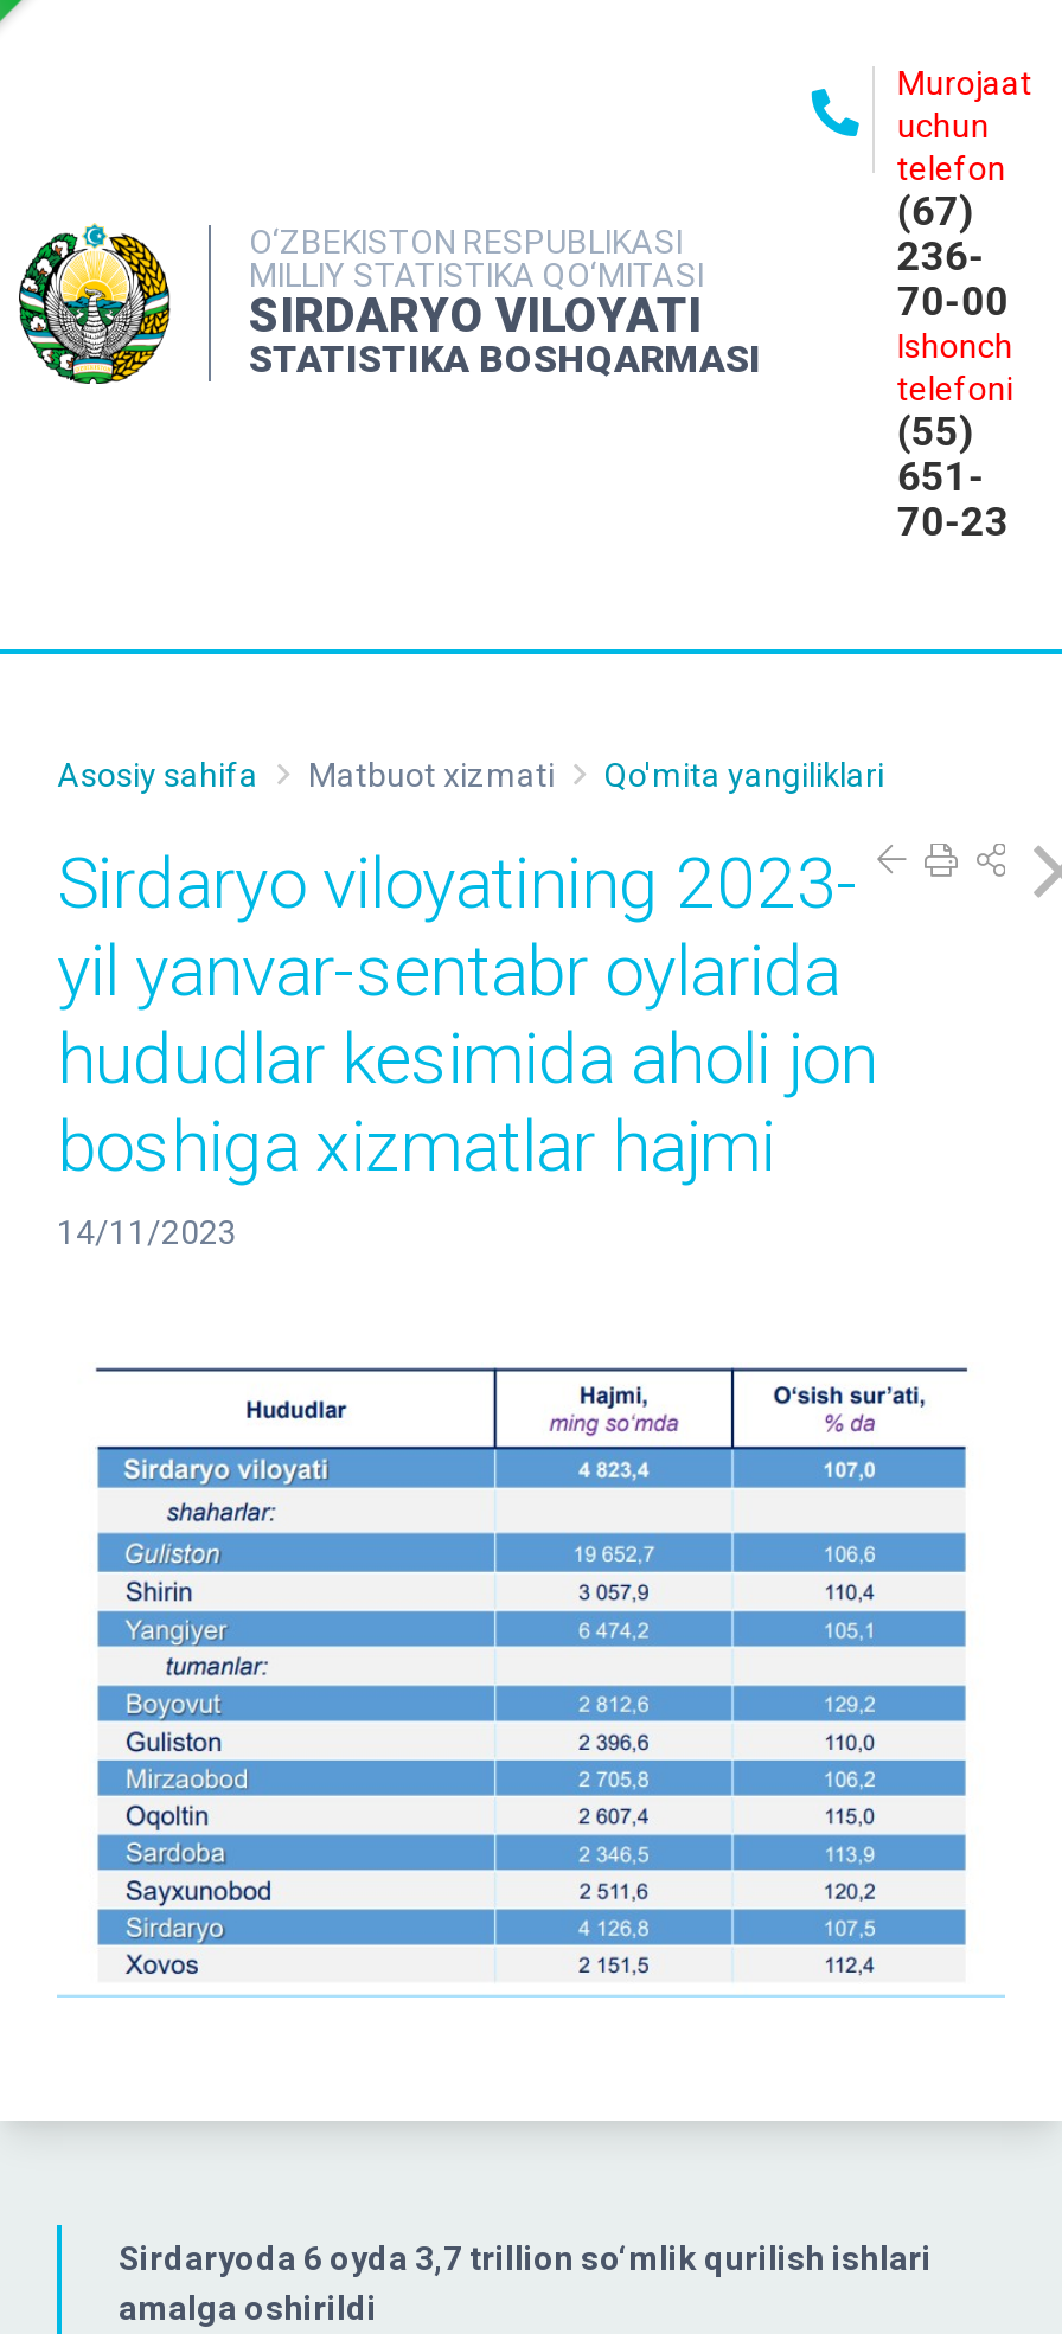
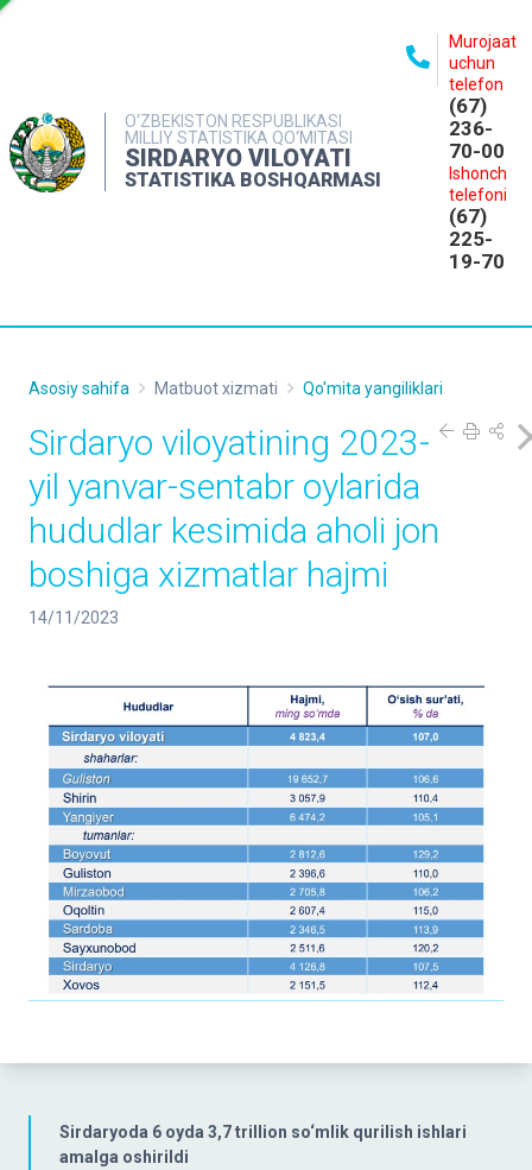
- (55)
+ (67)

- 651-
+ 225-

- 70-23
+ 19-70
